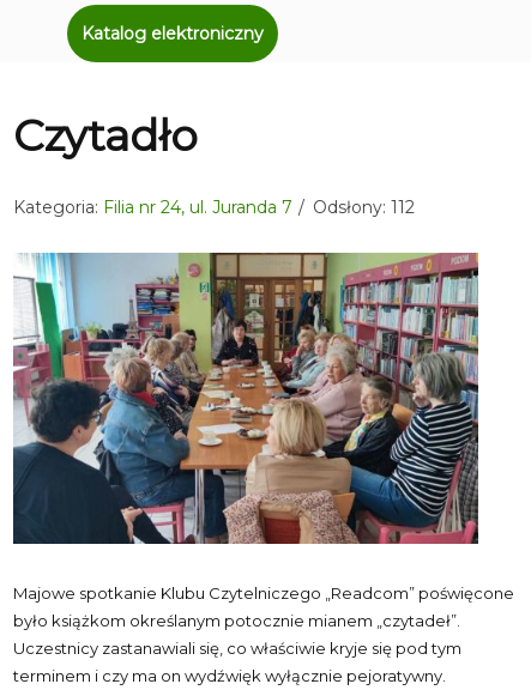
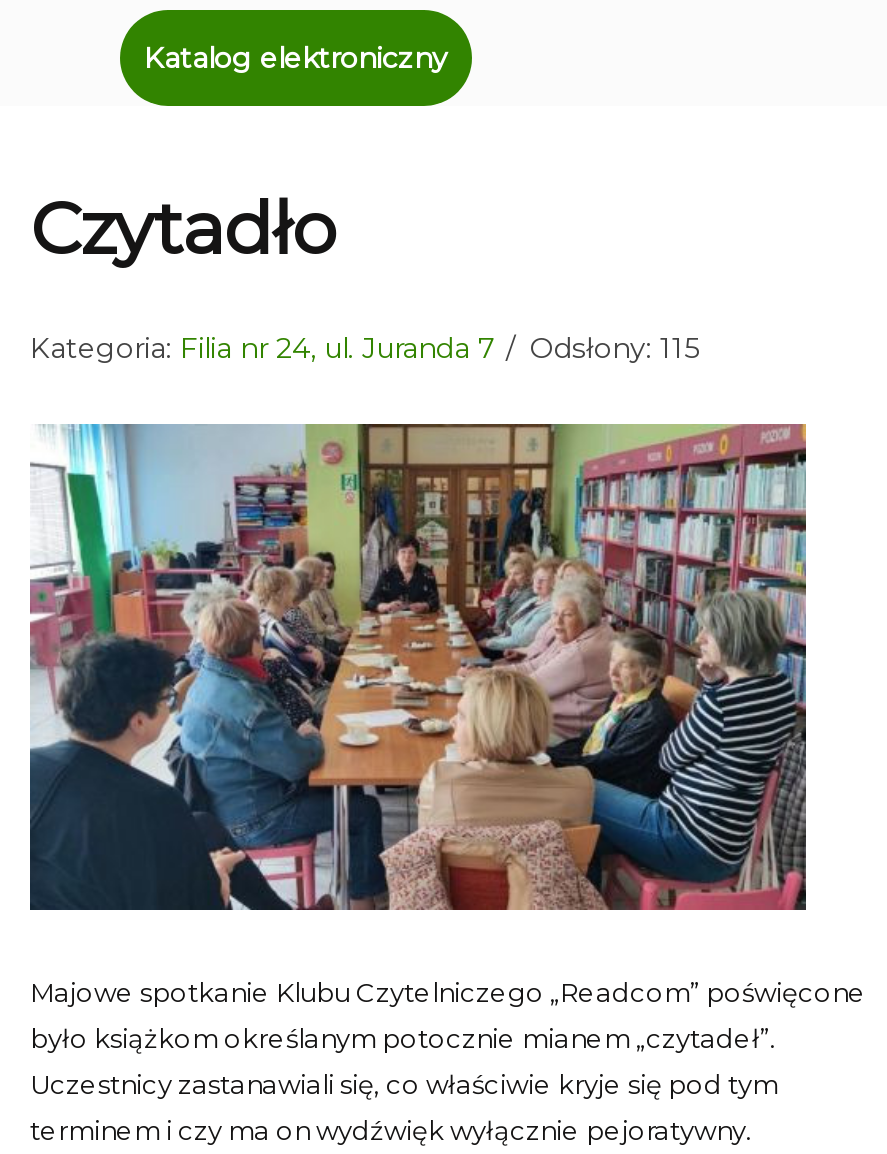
- Kategoria: Filia nr 24, ul. Juranda 7 Odsłony: 112
+ Kategoria: Filia nr 24, ul. Juranda 7 Odsłony: 115
